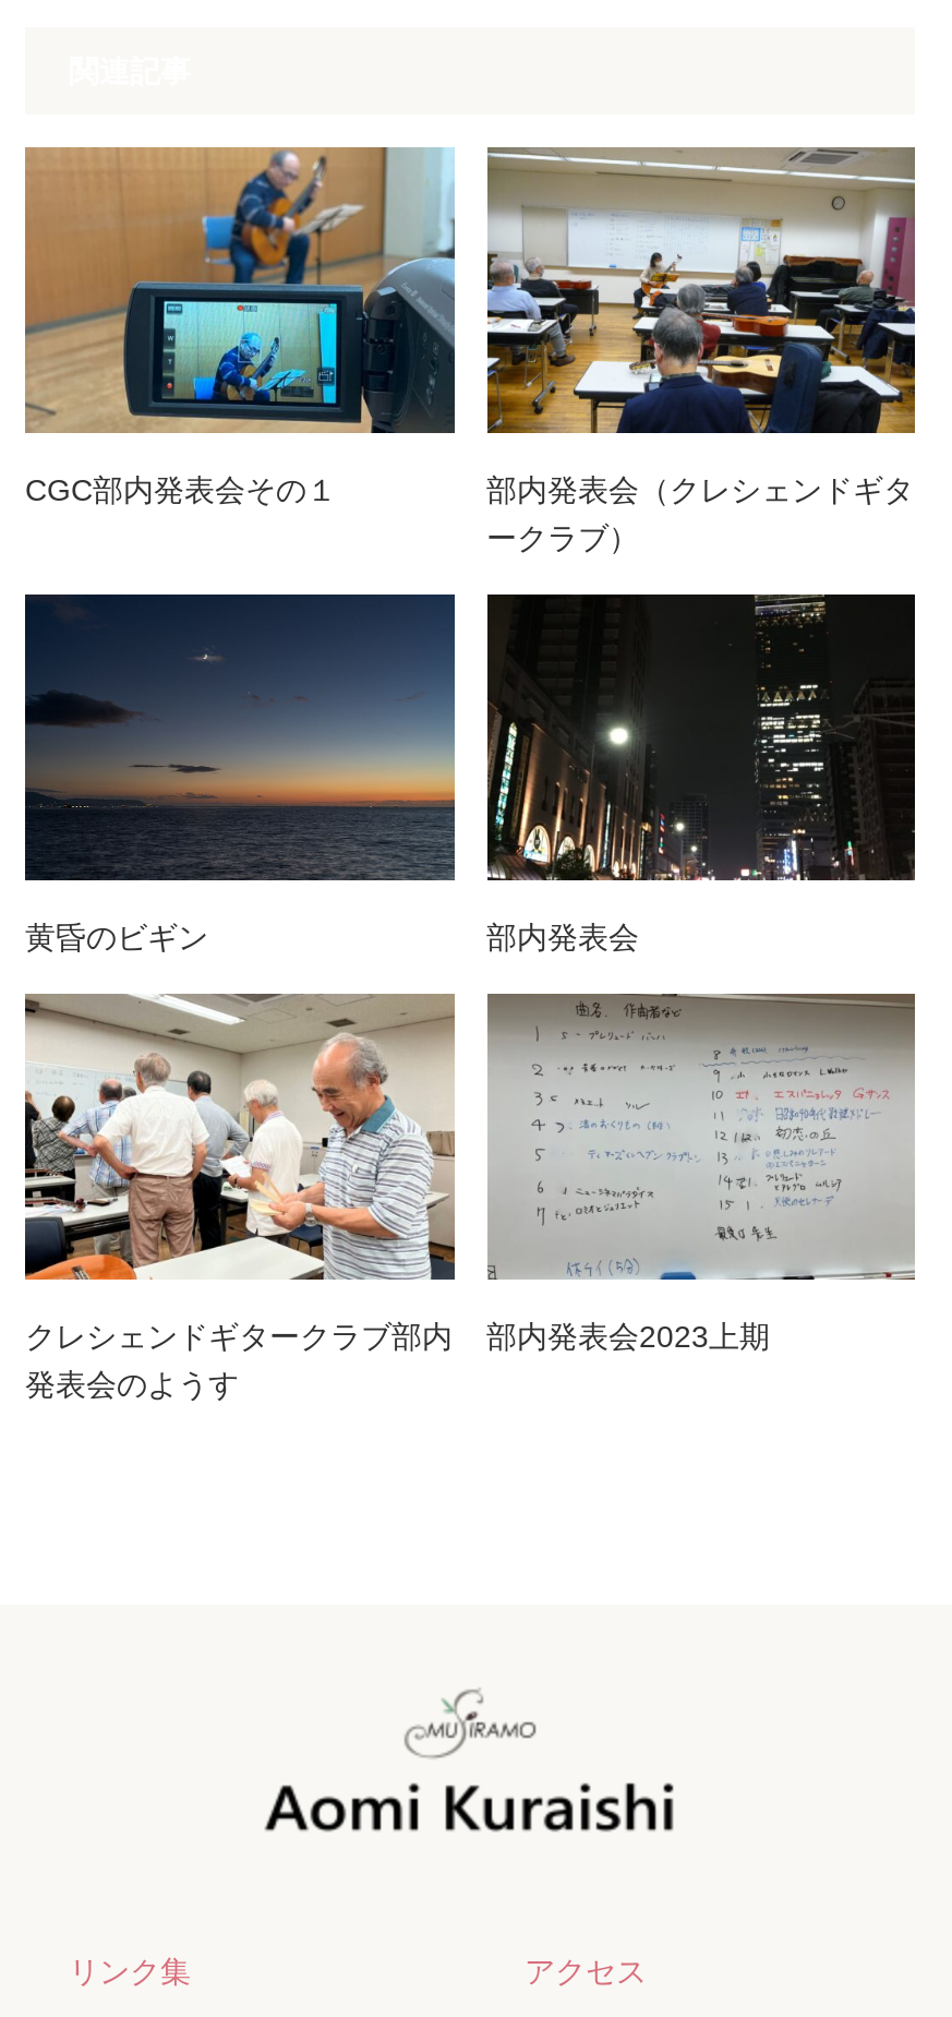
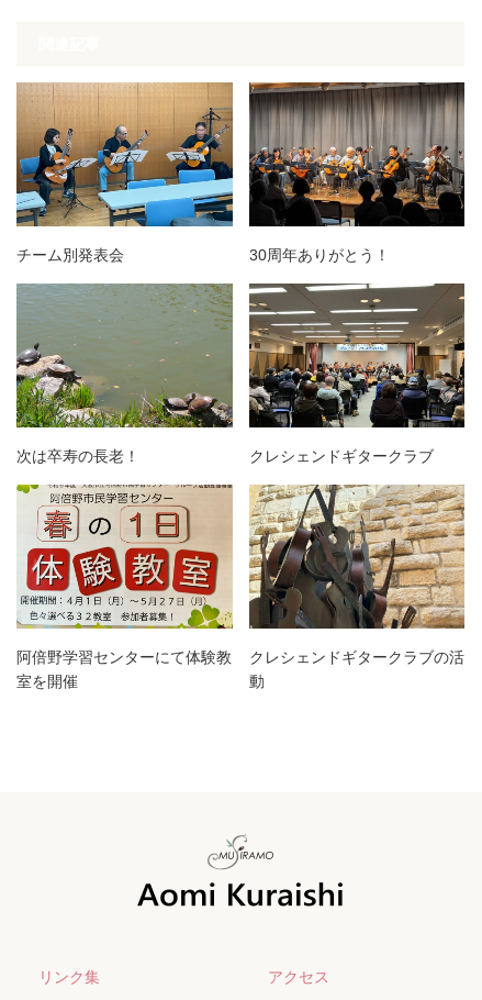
- [image]
- CGC部内発表会その１
- 部内発表会（クレシェンドギタ
- ークラブ）
+ [image]
+ チーム別発表会
+ 30周年ありがとう！

- [image]
+ [image]

- [image]
- 黄昏のビギン
- 部内発表会
+ [image]
+ 次は卒寿の長老！
+ クレシェンドギタークラブ

- [image]
+ [image]

- [image]
- クレシェンドギタークラブ部内
- 発表会のようす
+ [image]
+ 阿倍野学習センターにて体験教
+ 室を開催

- [image]
- 部内発表会2023上期
+ [image]
+ クレシェンドギタークラブの活
+ 動
